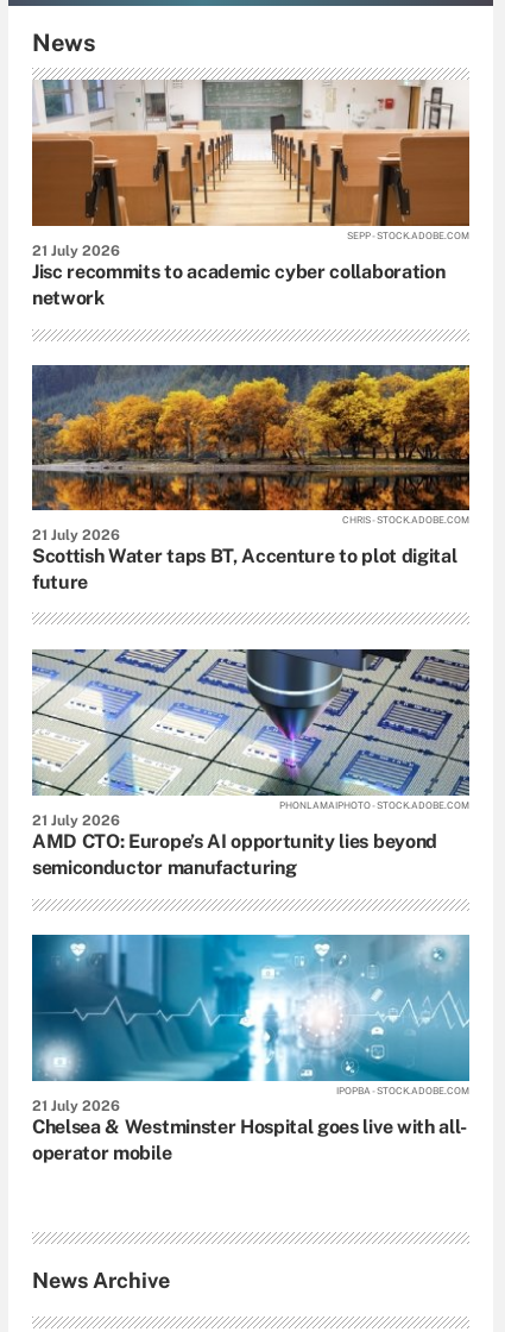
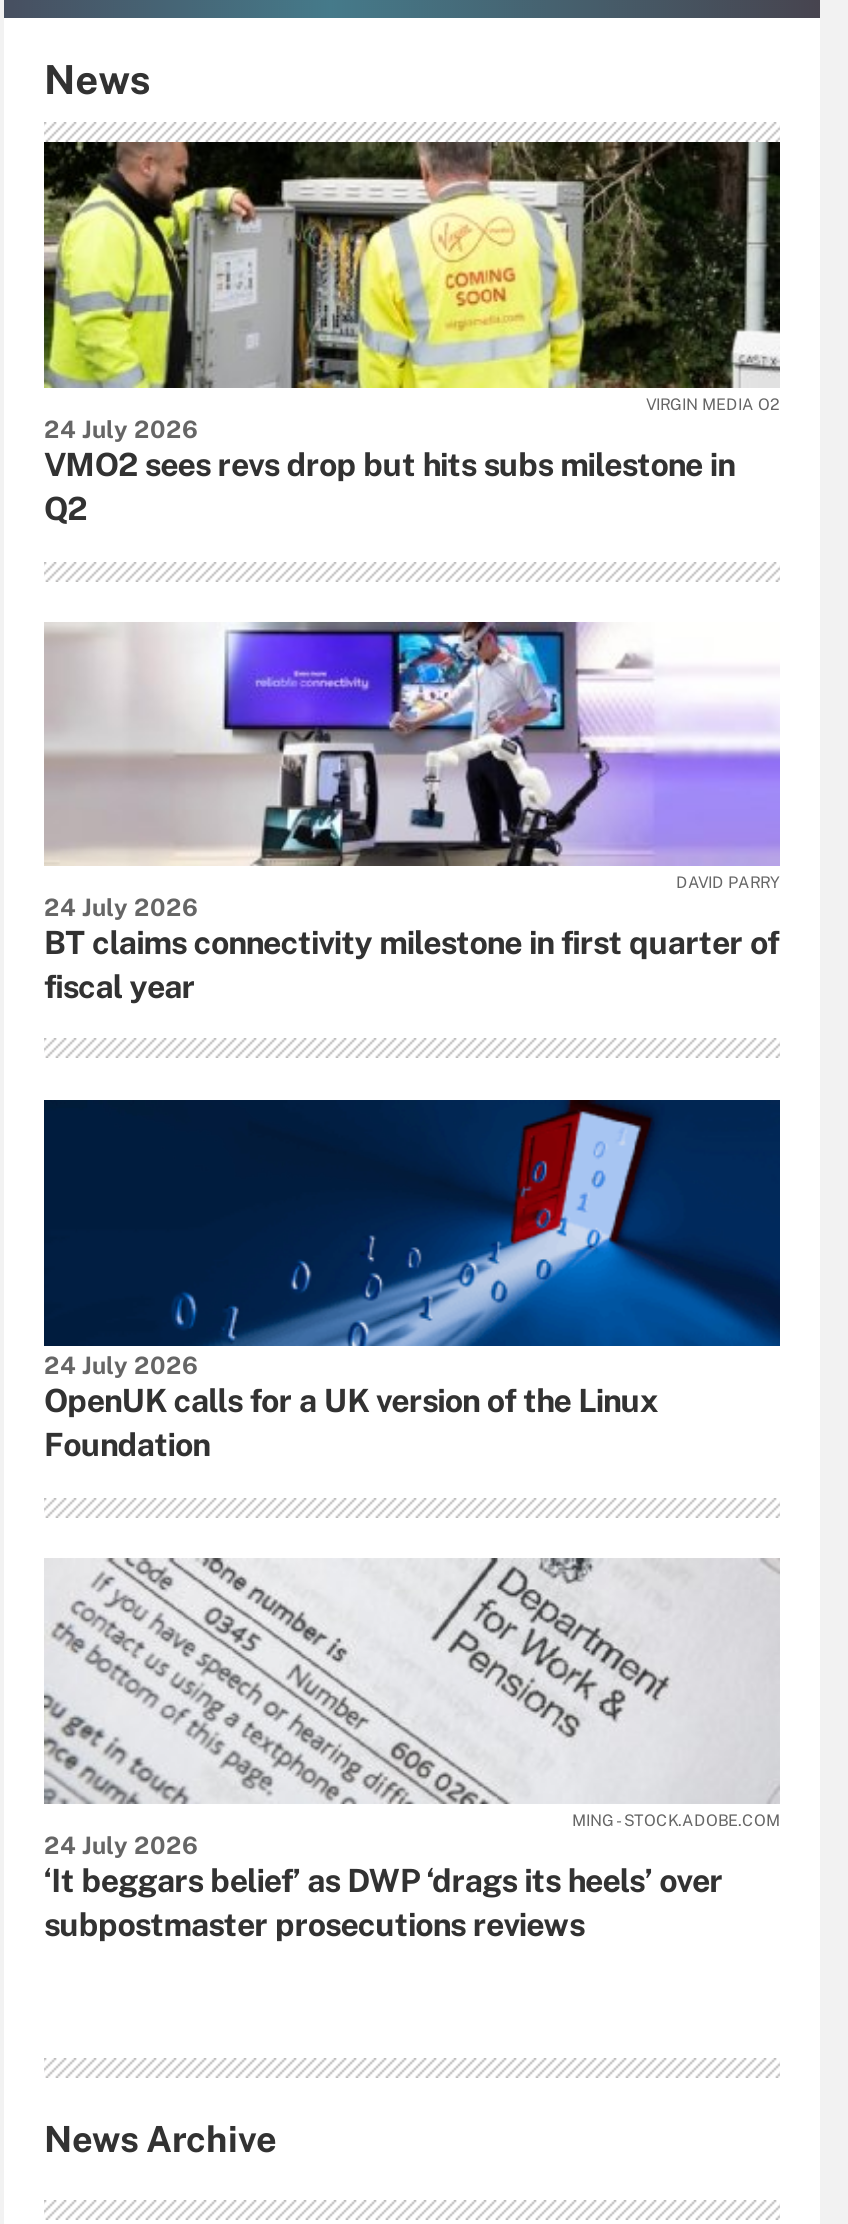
- [image]
- SEPP - STOCK.ADOBE.COM
- 21 July 2026
- Jisc recommits to academic cyber collaboration
- network
+ [image]
+ VIRGIN MEDIA O2
+ 24 July 2026
+ VMO2 sees revs drop but hits subs milestone in
+ Q2

- [image]
- CHRIS - STOCK.ADOBE.COM
- 21 July 2026
- Scottish Water taps BT, Accenture to plot digital
- future
+ [image]
+ DAVID PARRY
+ 24 July 2026
+ BT claims connectivity milestone in first quarter of
+ fiscal year

- [image]
- PHONLAMAIPHOTO - STOCK.ADOBE.COM
- 21 July 2026
- AMD CTO: Europe’s AI opportunity lies beyond
- semiconductor manufacturing
+ [image]
+ 24 July 2026
+ OpenUK calls for a UK version of the Linux
+ Foundation

- [image]
- IPOPBA - STOCK.ADOBE.COM
- 21 July 2026
- Chelsea & Westminster Hospital goes live with all-
- operator mobile
+ [image]
+ MING - STOCK.ADOBE.COM
+ 24 July 2026
+ ‘It beggars belief’ as DWP ‘drags its heels’ over
+ subpostmaster prosecutions reviews
